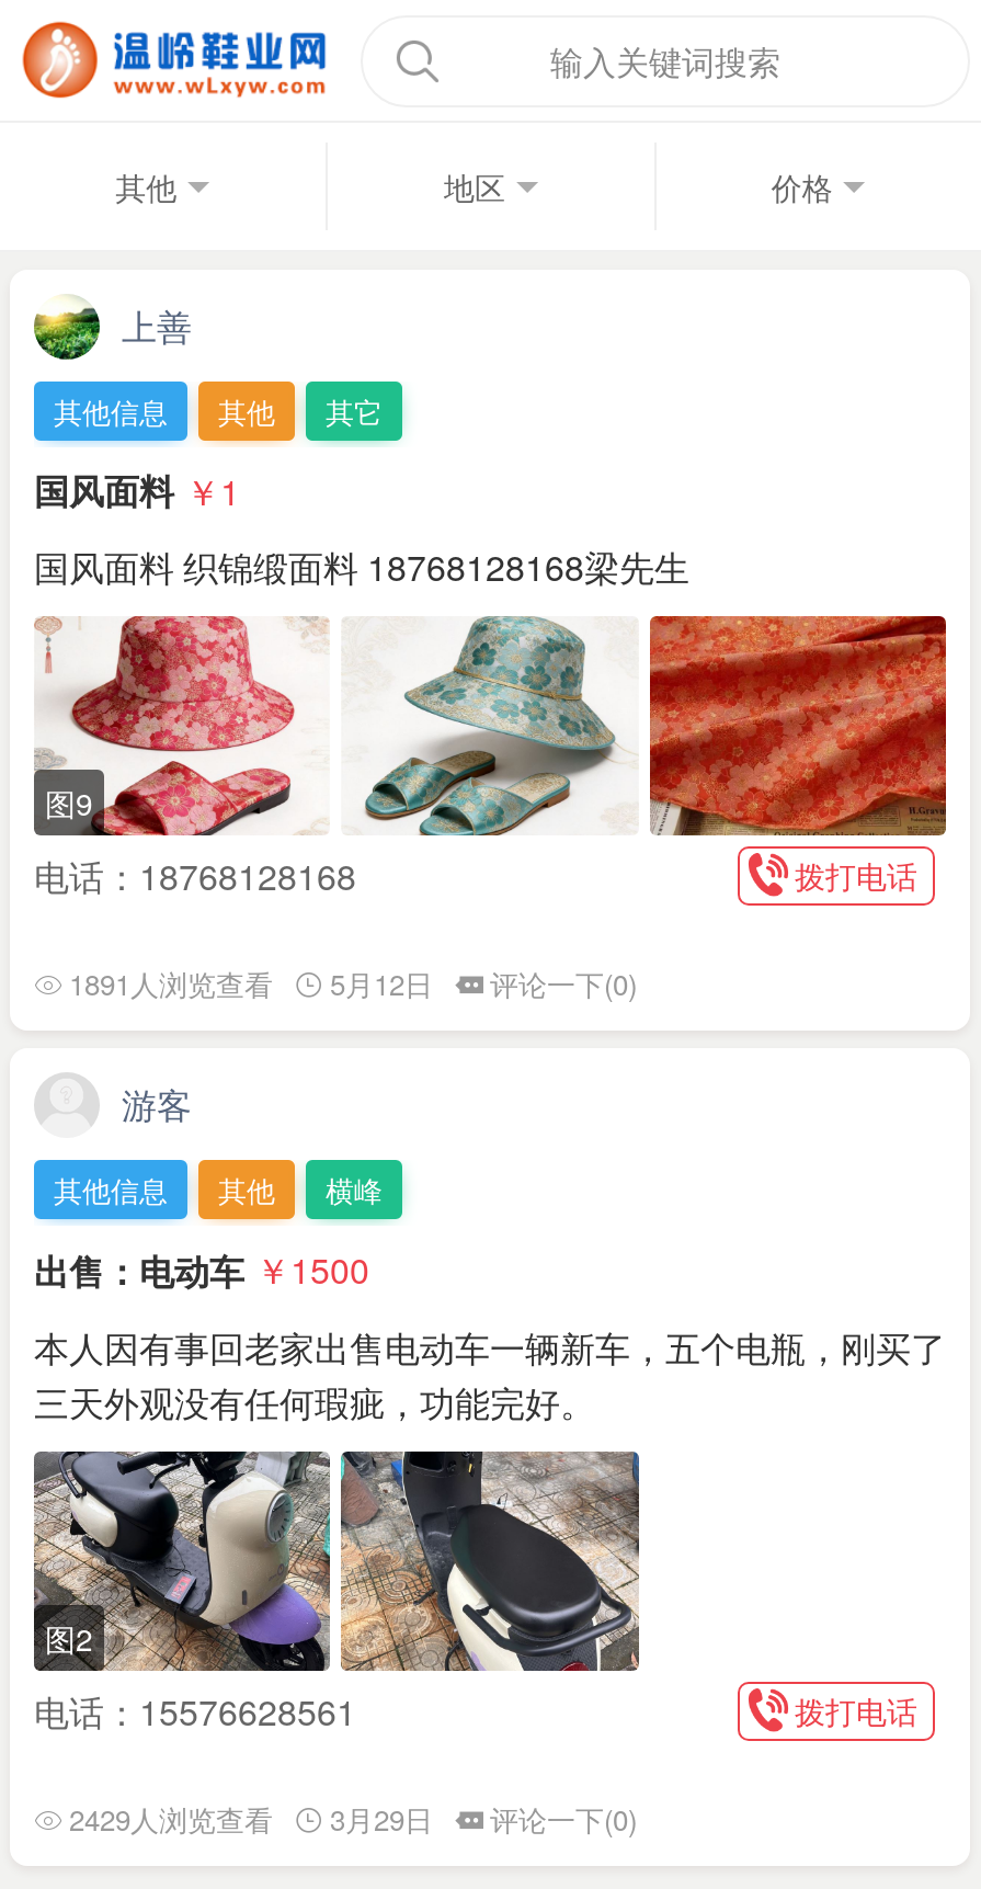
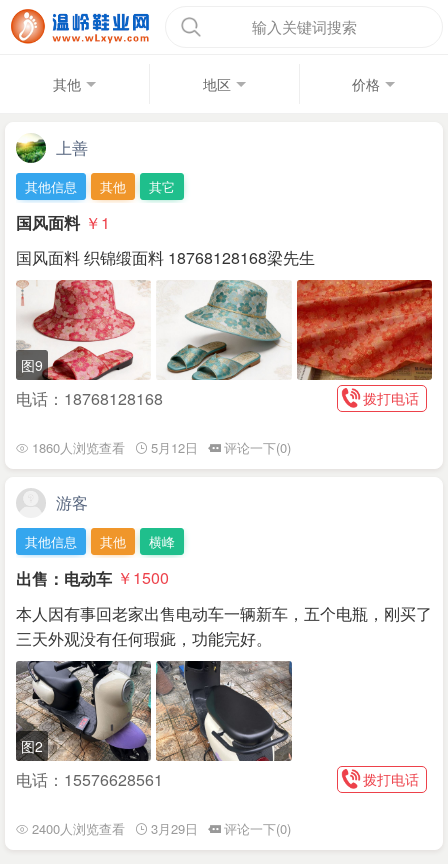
- 1891人浏览查看 5月12日 评论一下(0)
+ 1860人浏览查看 5月12日 评论一下(0)

- 2429人浏览查看 3月29日 评论一下(0)
+ 2400人浏览查看 3月29日 评论一下(0)
